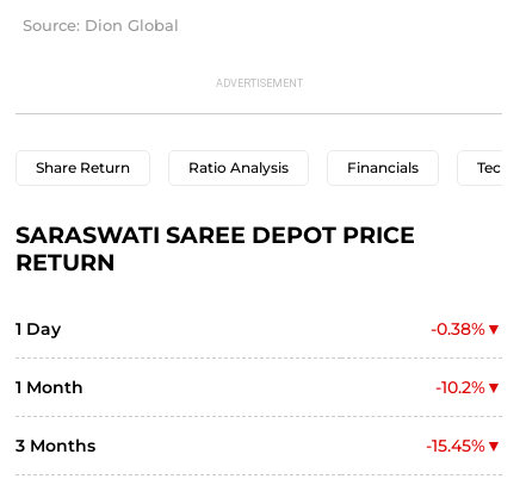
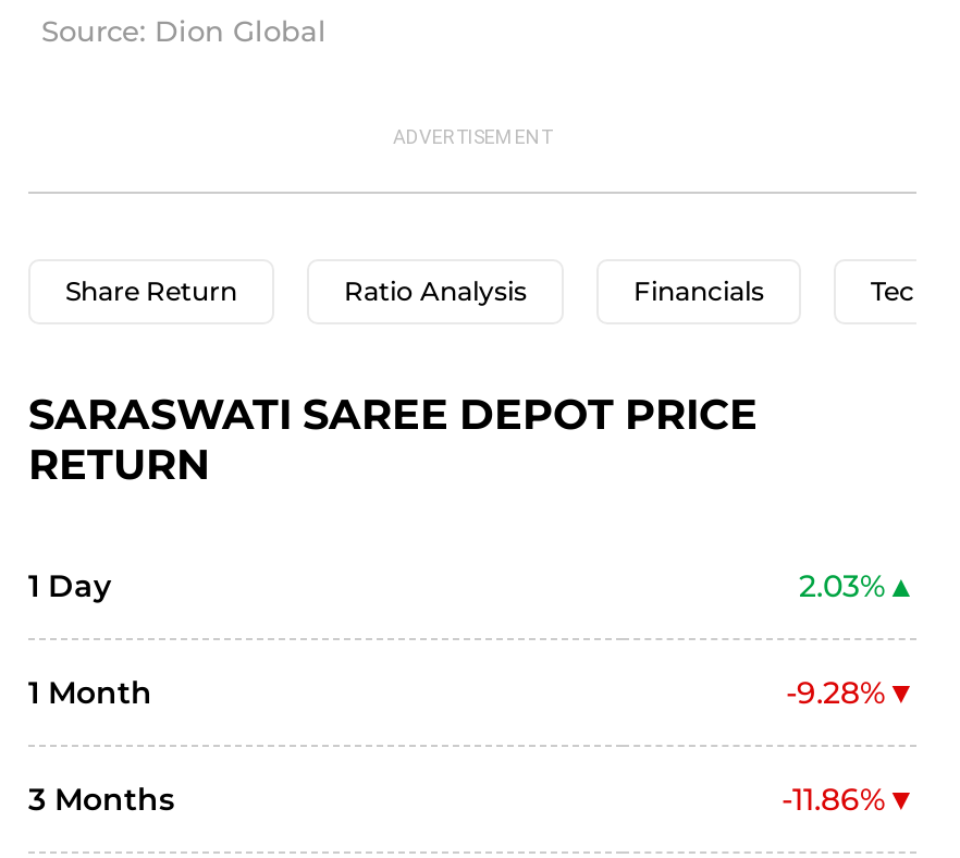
- -0.38%
+ 2.03%

- -10.2%
+ -9.28%

- -15.45%
+ -11.86%
